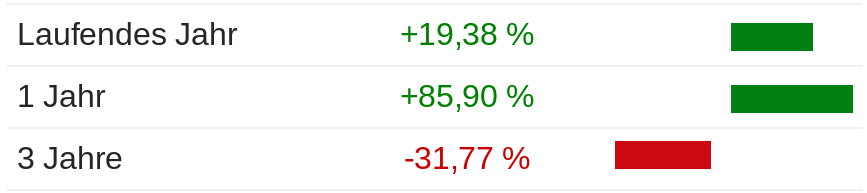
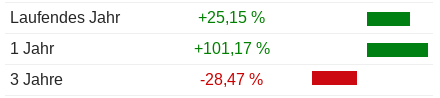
- +19,38 %
+ +25,15 %

- +85,90 %
+ +101,17 %

- -31,77 %
+ -28,47 %
